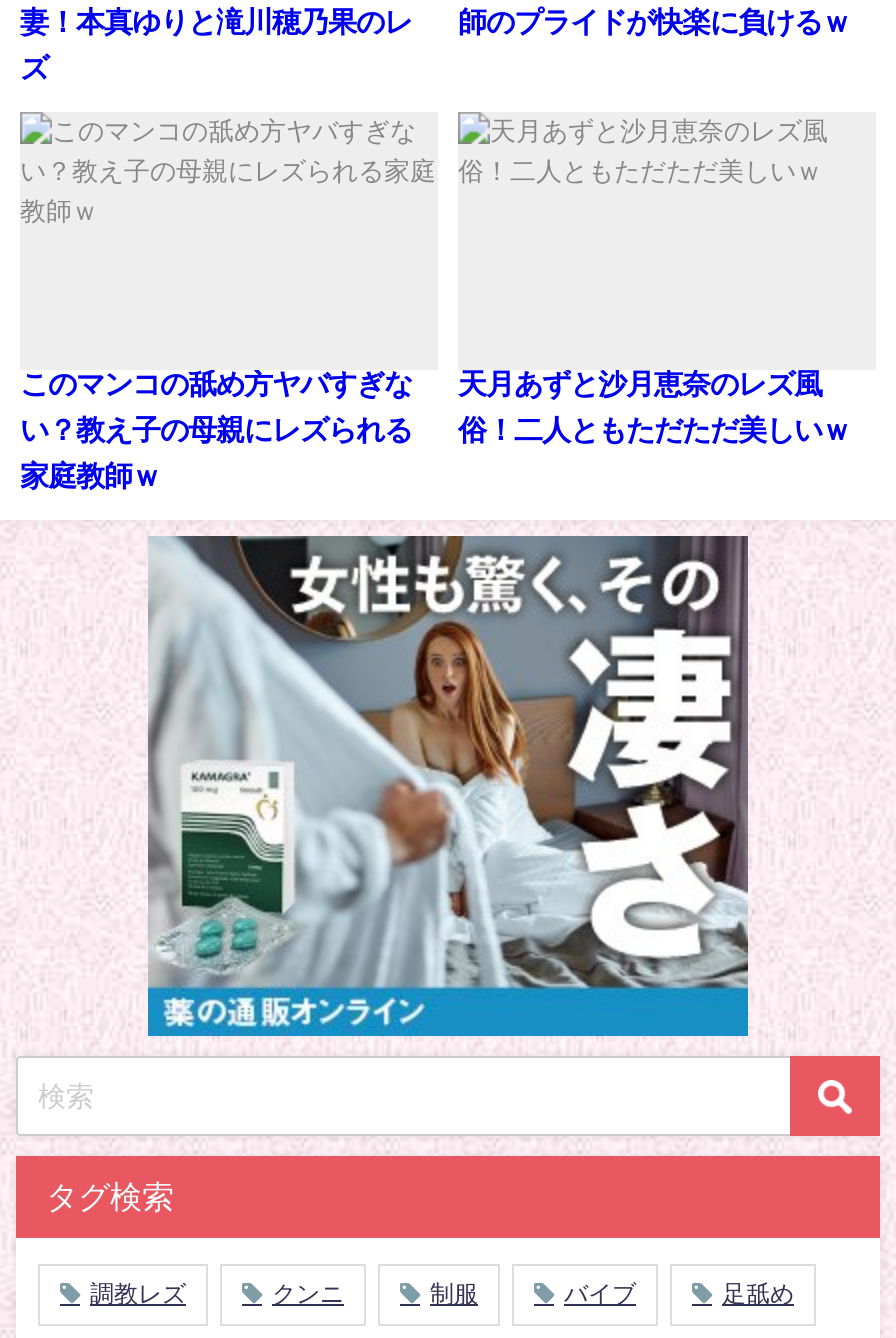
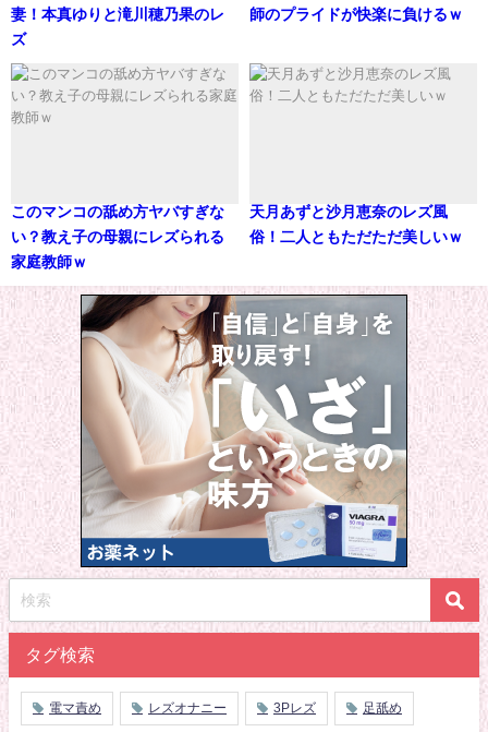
- [image]
+ [image]

- 調教レズ
- クンニ
- 制服
- バイブ
+ 電マ責め
+ レズオナニー
+ 3Pレズ
